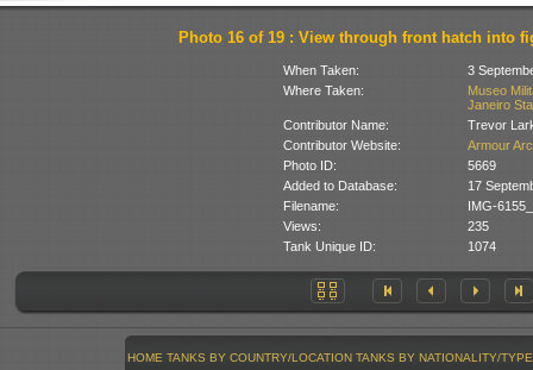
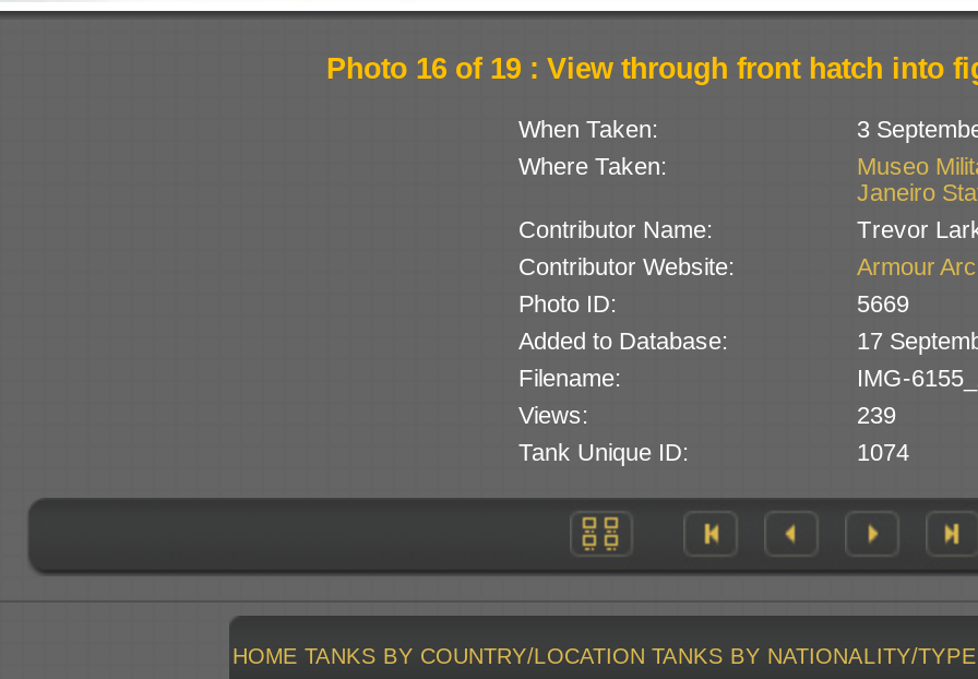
- 235
+ 239
